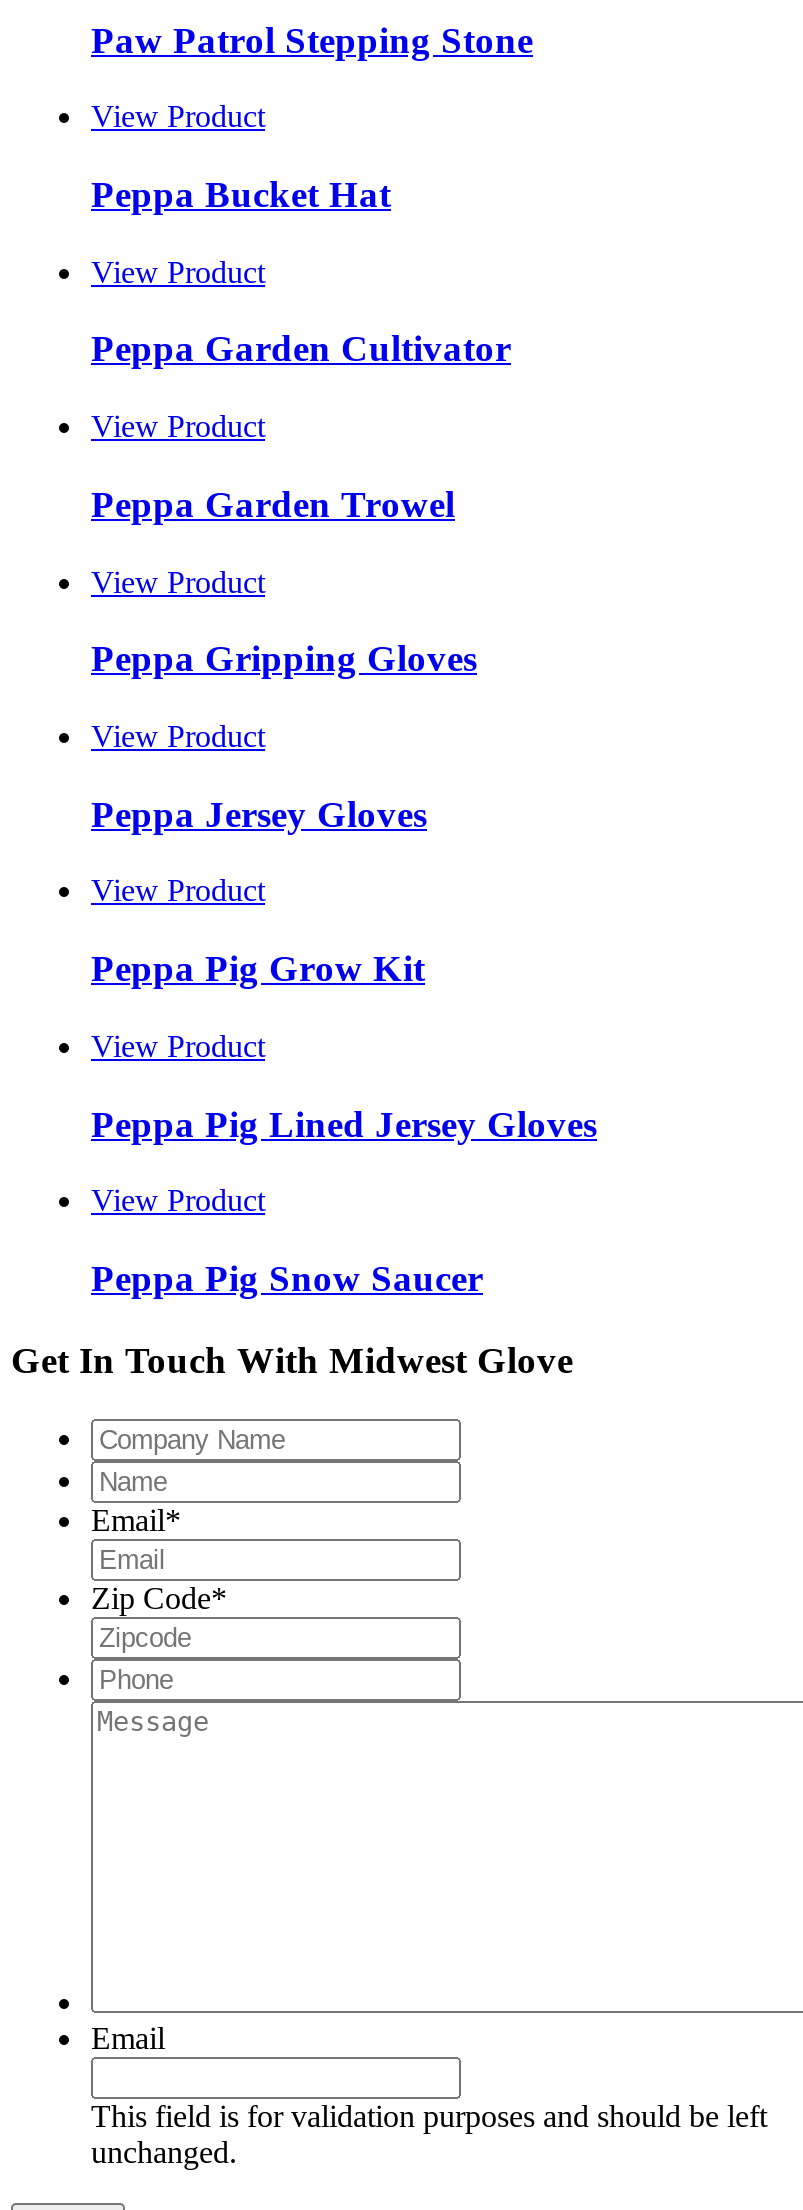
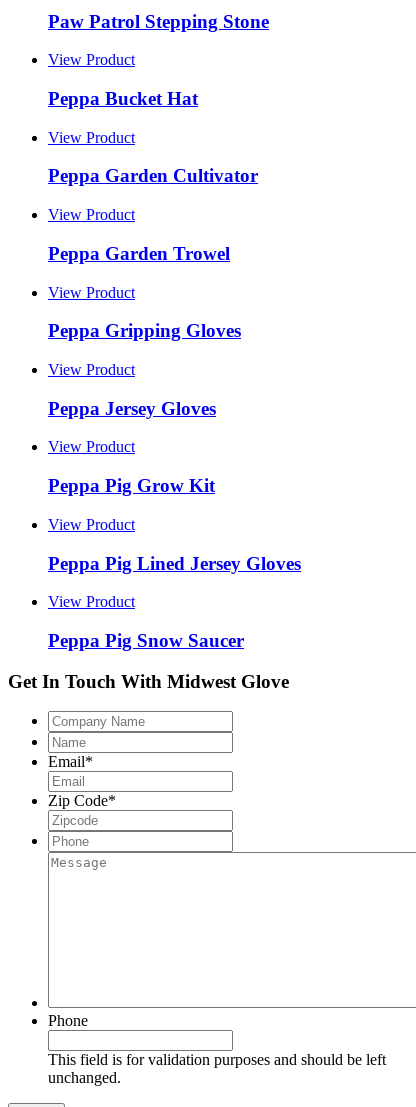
- Email
+ Phone
